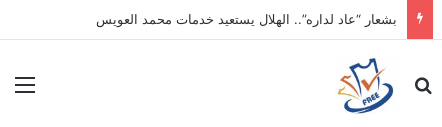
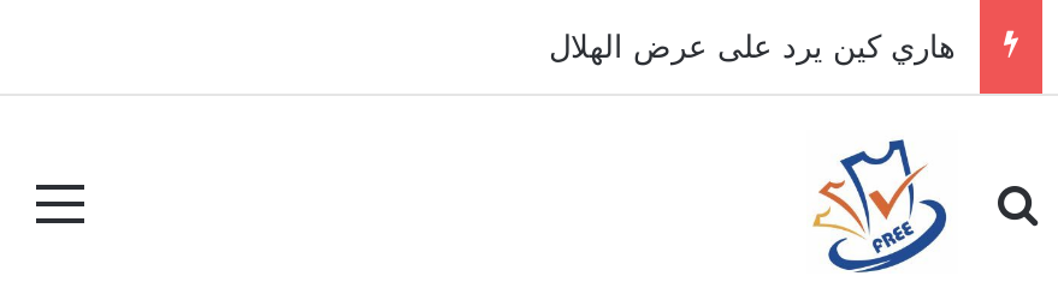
- بشعار “عاد لداره”.. الهلال يستعيد خدمات محمد العويس
+ هاري كين يرد على عرض الهلال
